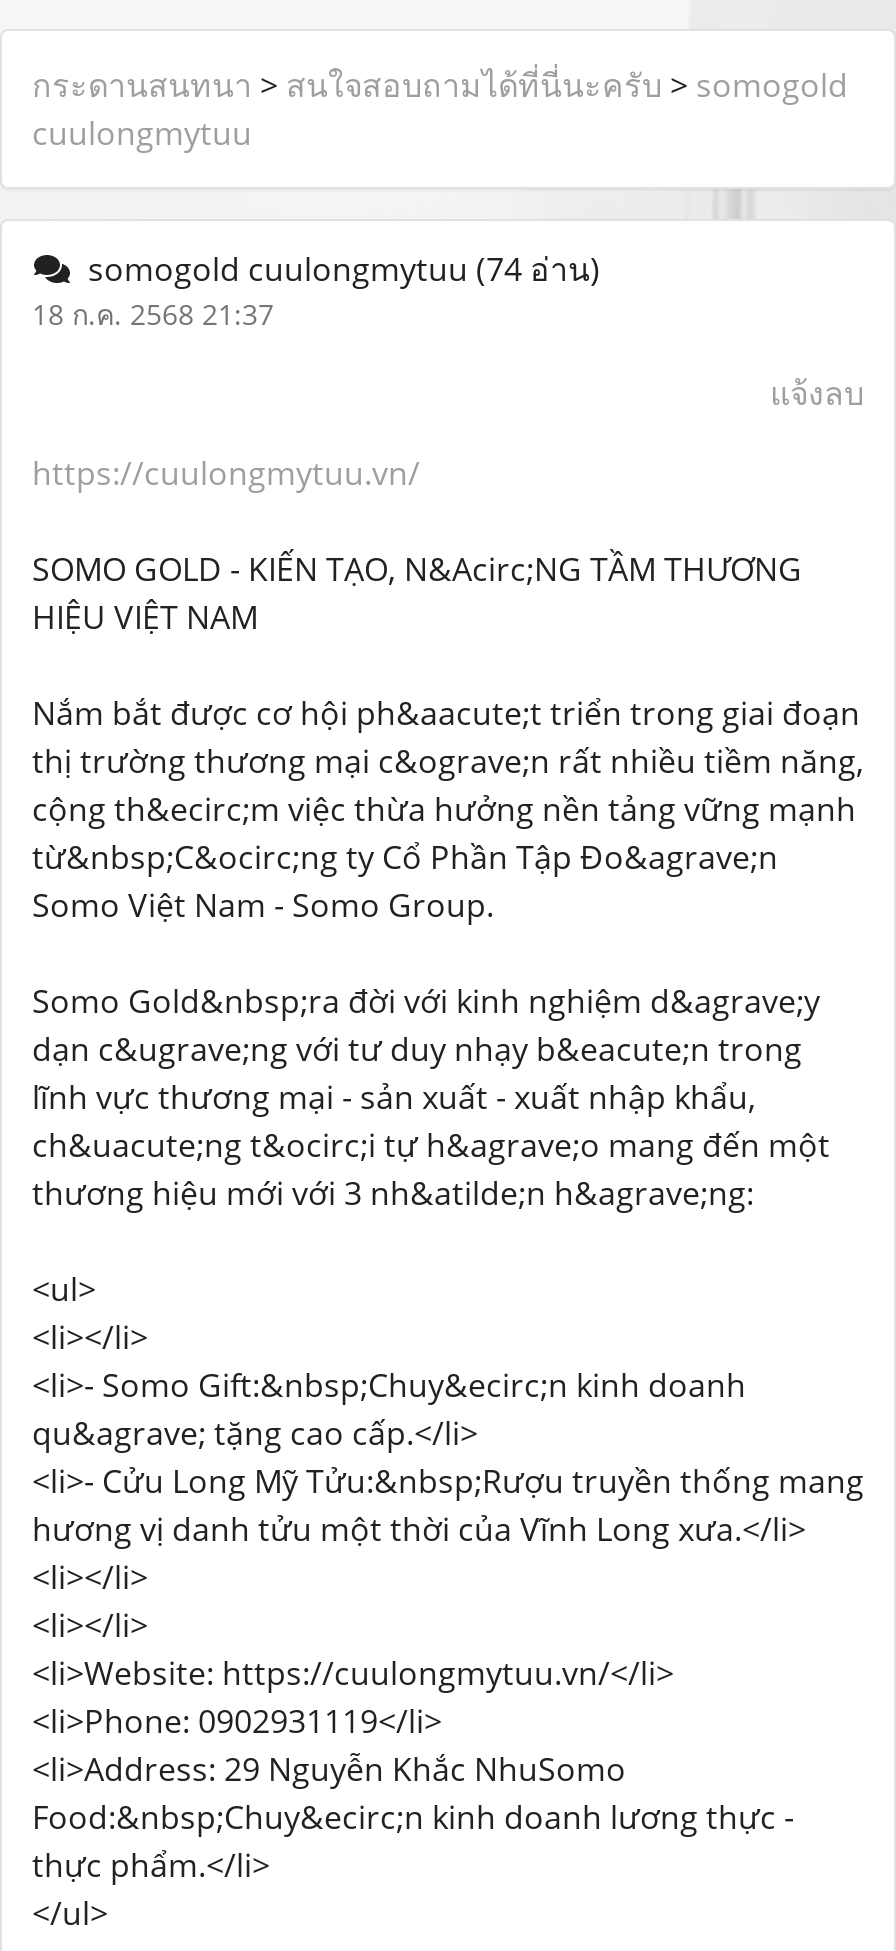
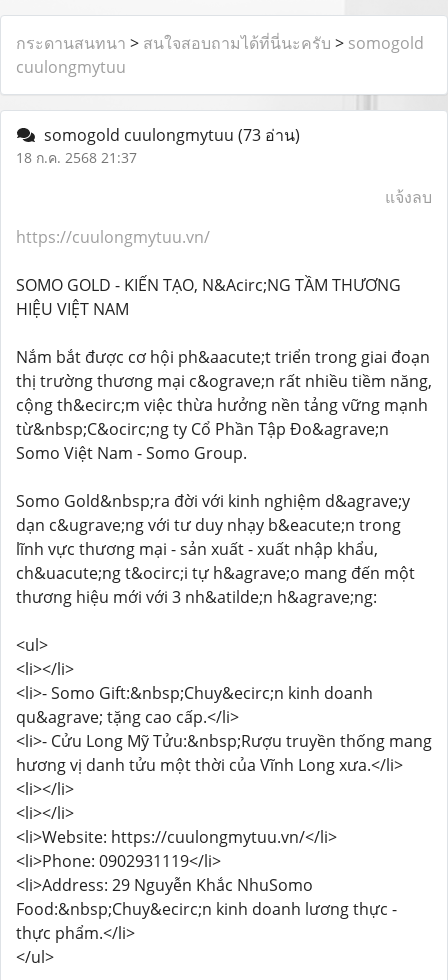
- somogold cuulongmytuu (74 อ่าน)
+ somogold cuulongmytuu (73 อ่าน)
